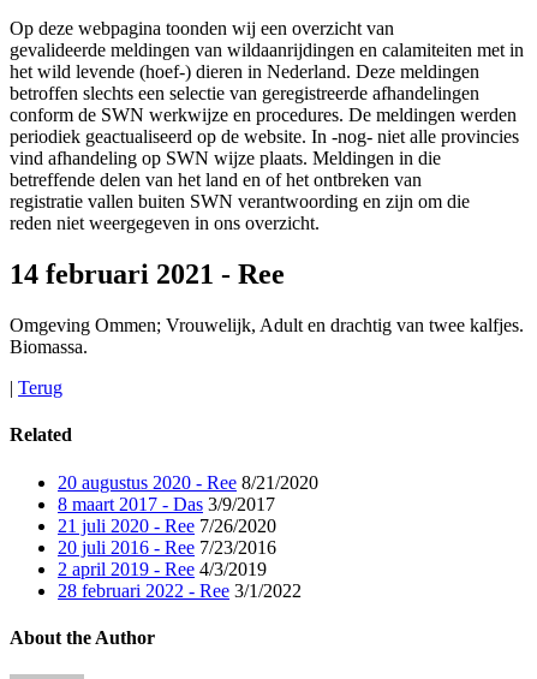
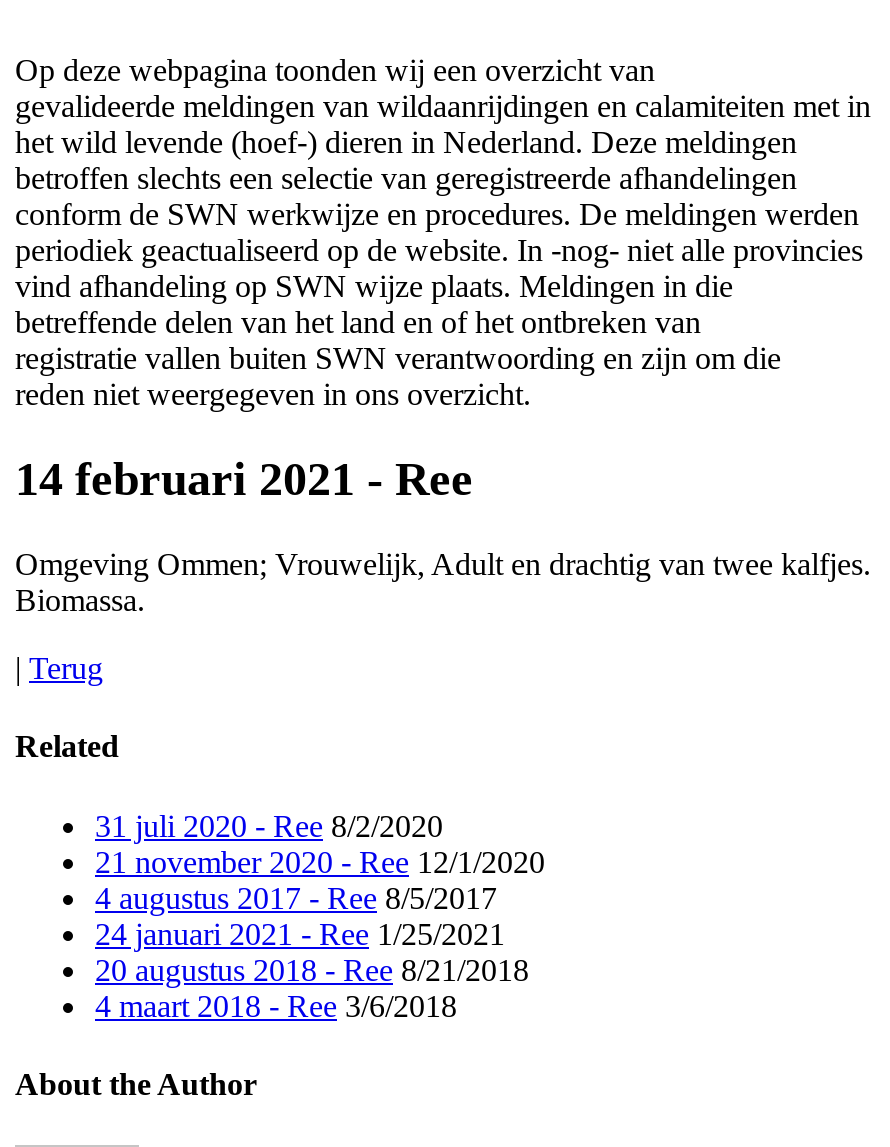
- 20 augustus 2020 - Ree 8/21/2020
- 8 maart 2017 - Das 3/9/2017
- 21 juli 2020 - Ree 7/26/2020
- 20 juli 2016 - Ree 7/23/2016
- 2 april 2019 - Ree 4/3/2019
- 28 februari 2022 - Ree 3/1/2022
+ 31 juli 2020 - Ree 8/2/2020
+ 21 november 2020 - Ree 12/1/2020
+ 4 augustus 2017 - Ree 8/5/2017
+ 24 januari 2021 - Ree 1/25/2021
+ 20 augustus 2018 - Ree 8/21/2018
+ 4 maart 2018 - Ree 3/6/2018
